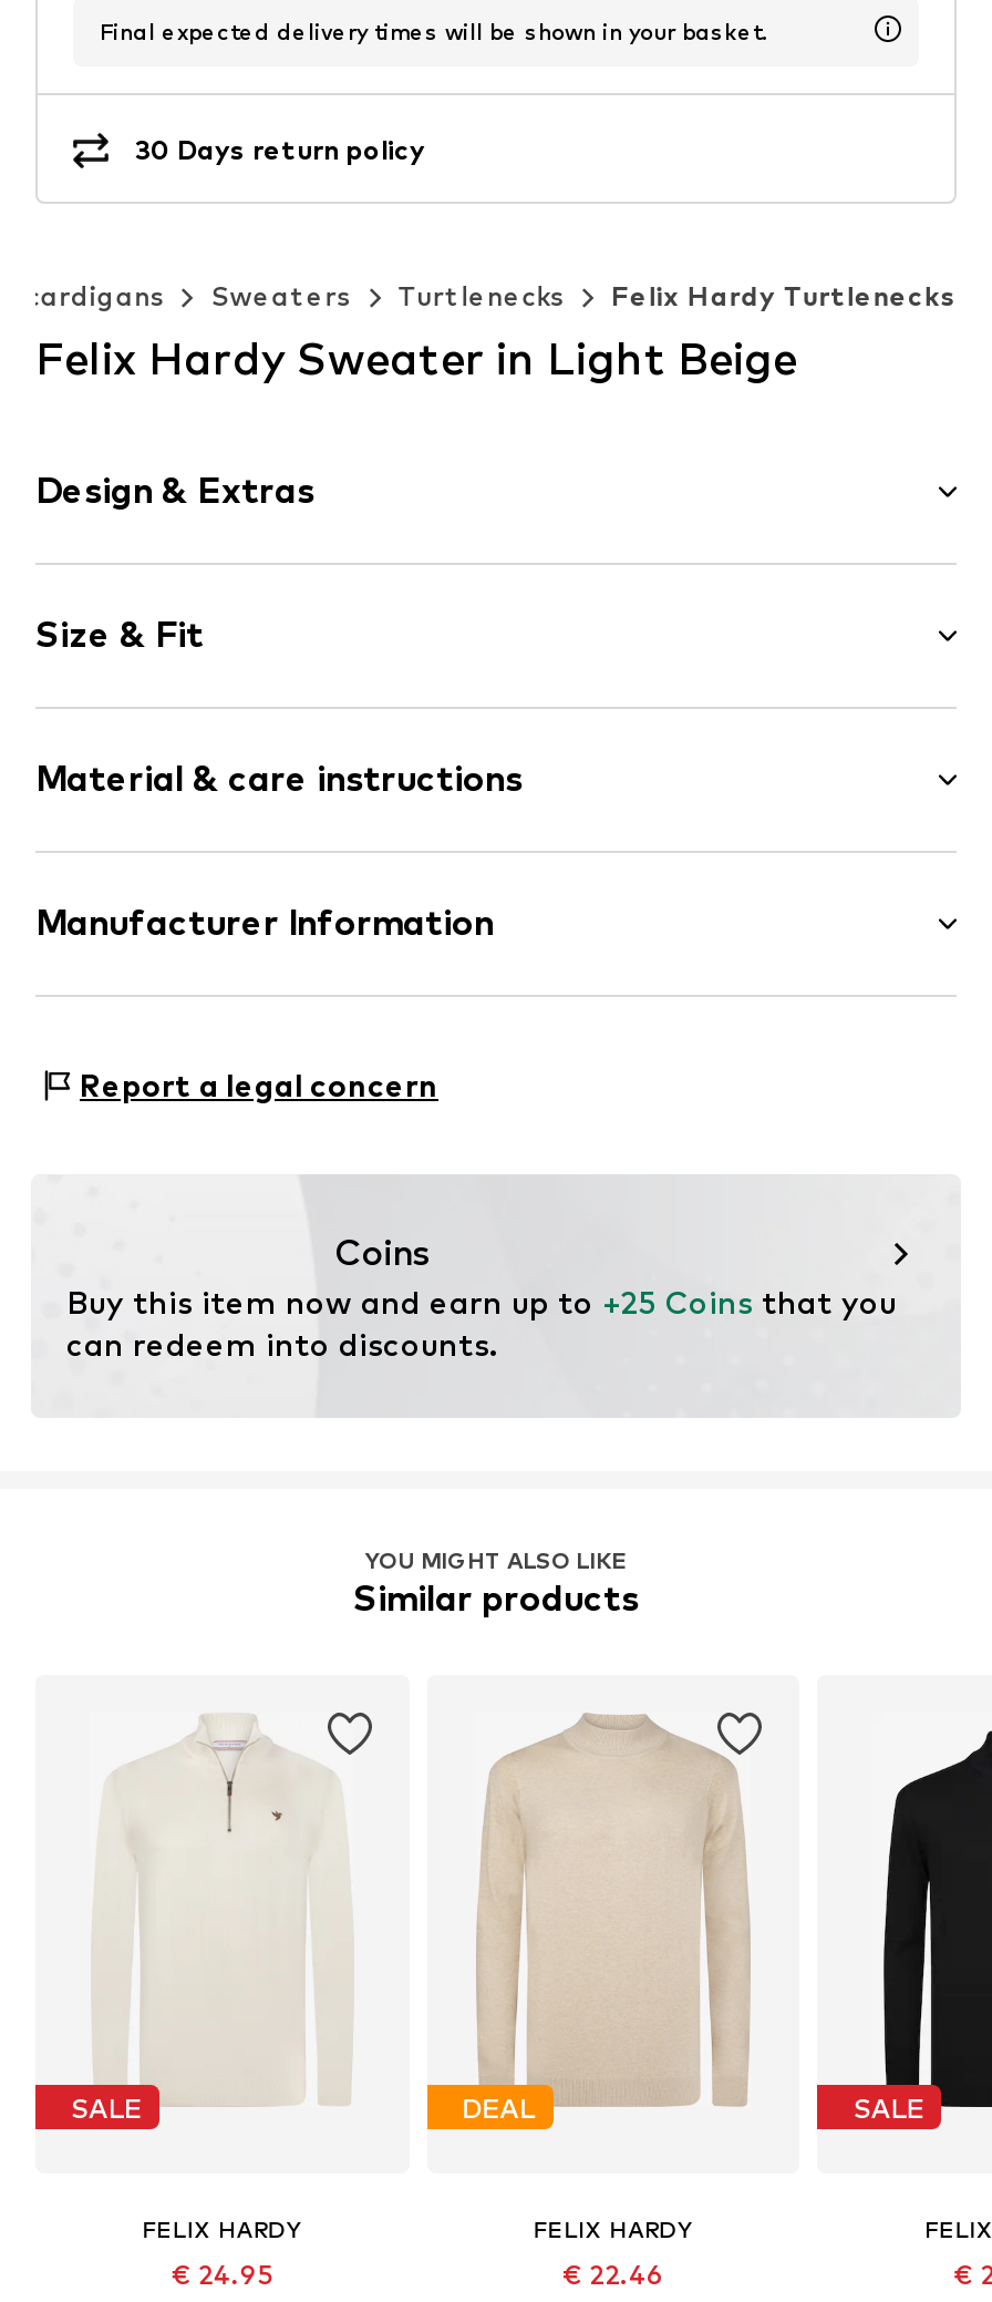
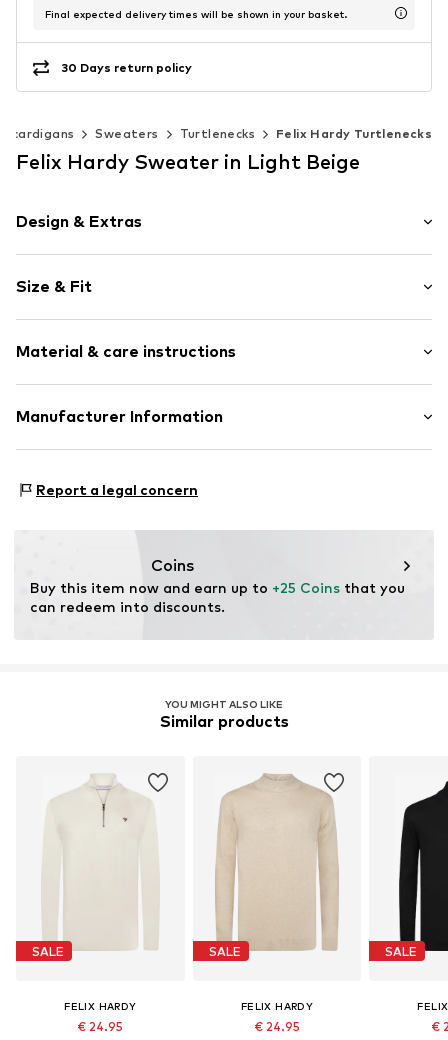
- DEAL
+ SALE

- € 22.46
+ € 24.95
